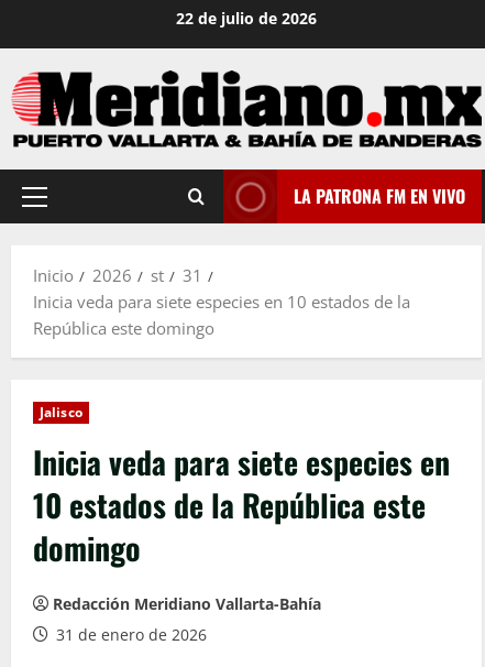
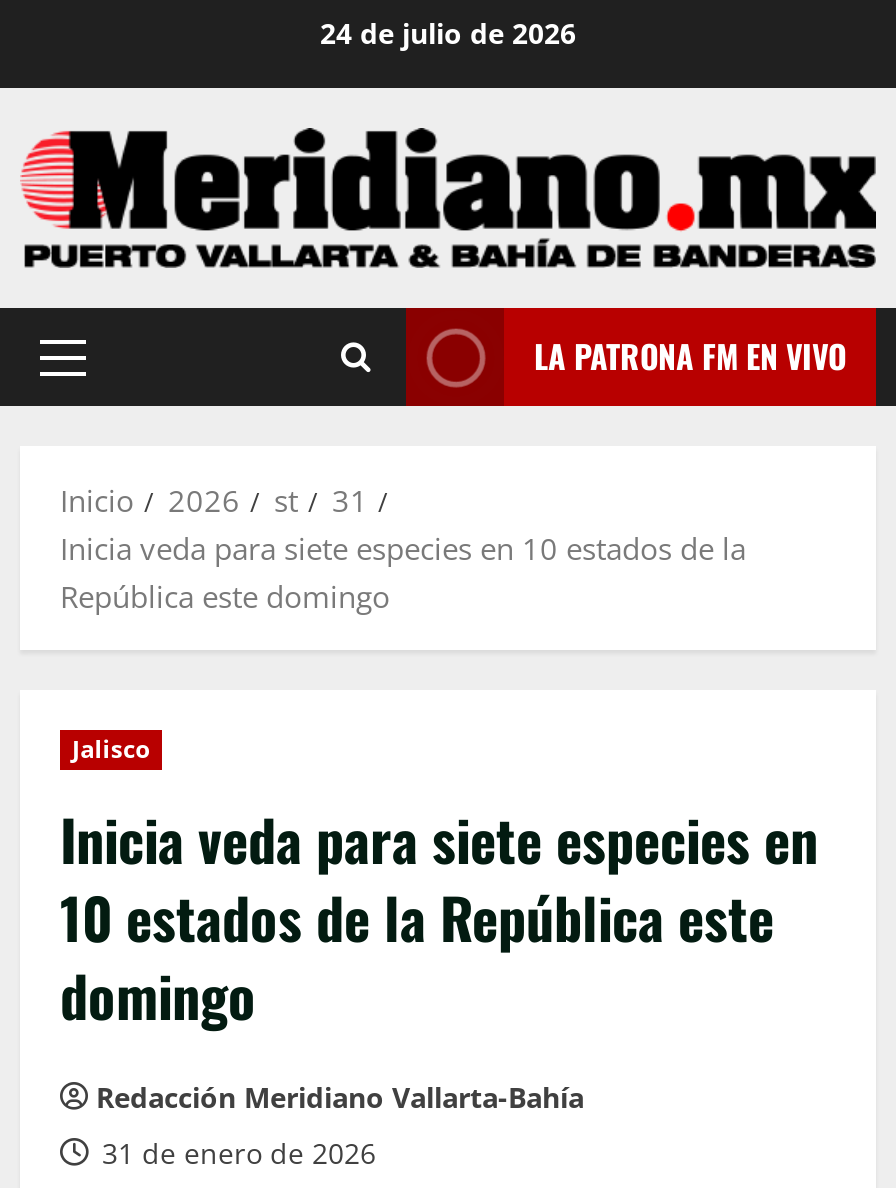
- 22 de julio de 2026
+ 24 de julio de 2026
